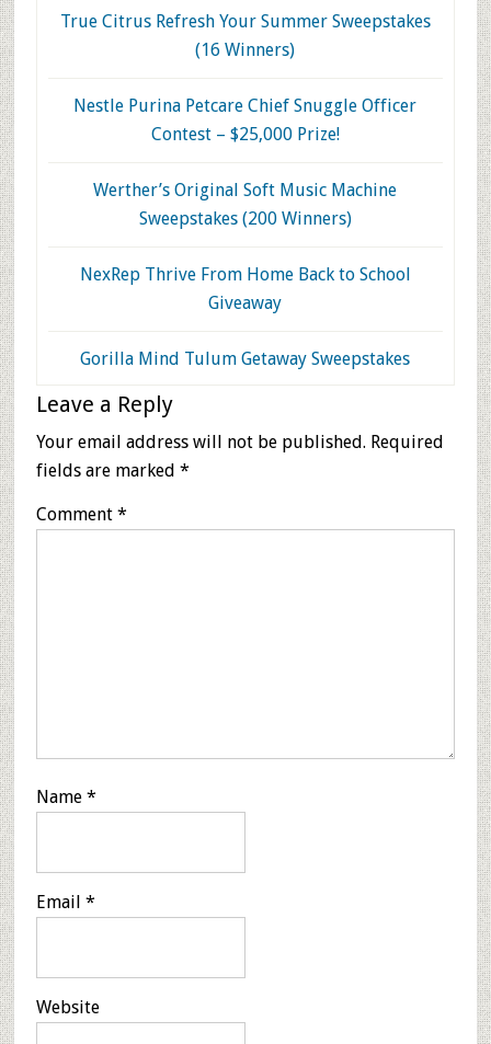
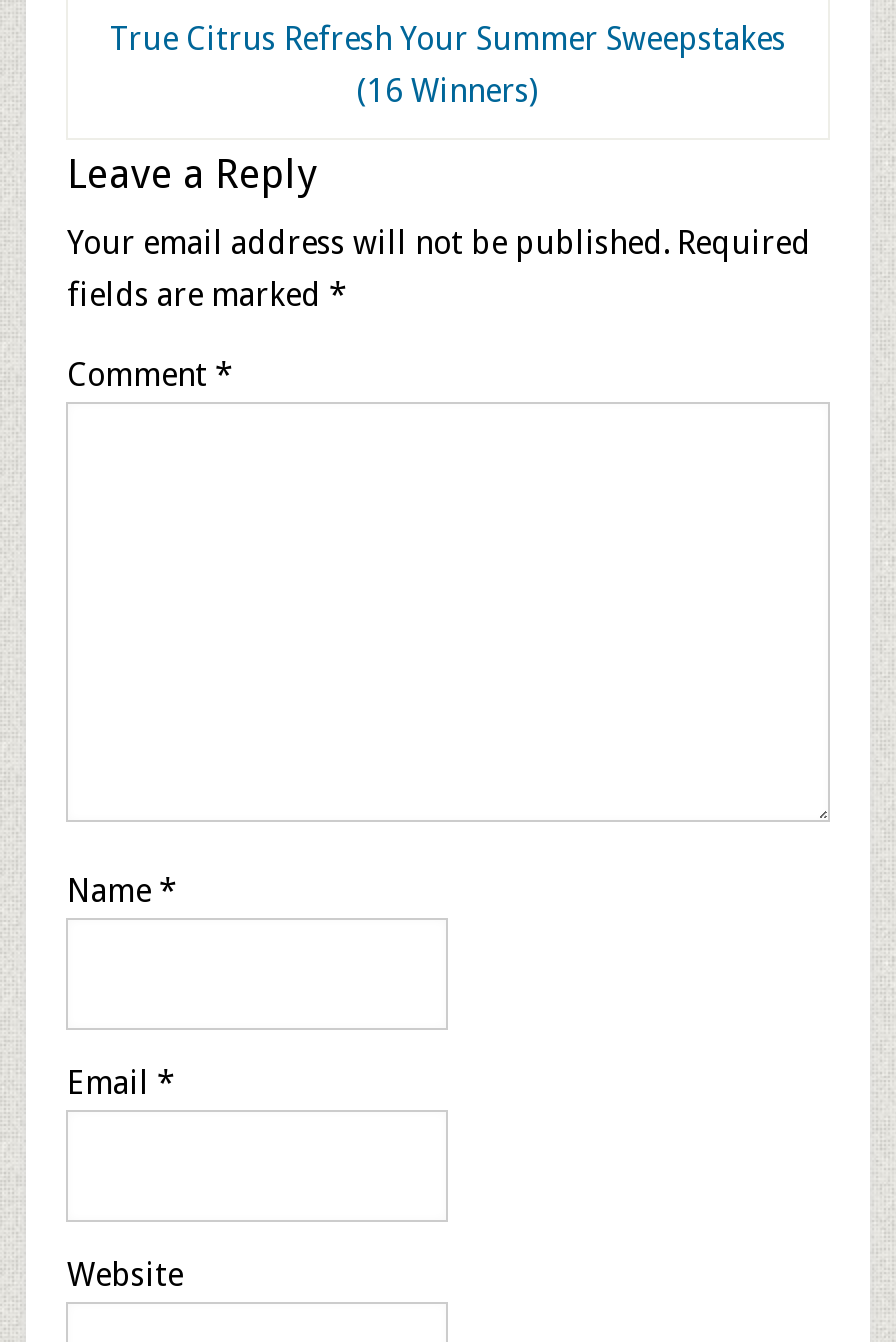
- Nestle Purina Petcare Chief Snuggle Officer
- Contest – $25,000 Prize!
- Werther’s Original Soft Music Machine
- Sweepstakes (200 Winners)
- NexRep Thrive From Home Back to School
- Giveaway
- Gorilla Mind Tulum Getaway Sweepstakes
